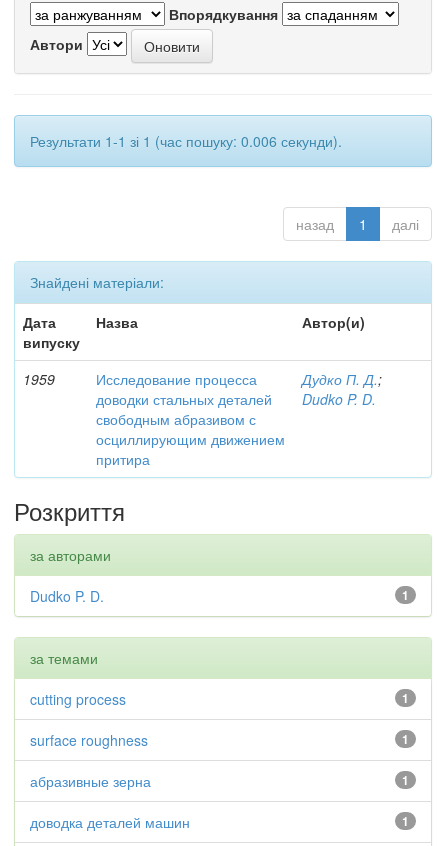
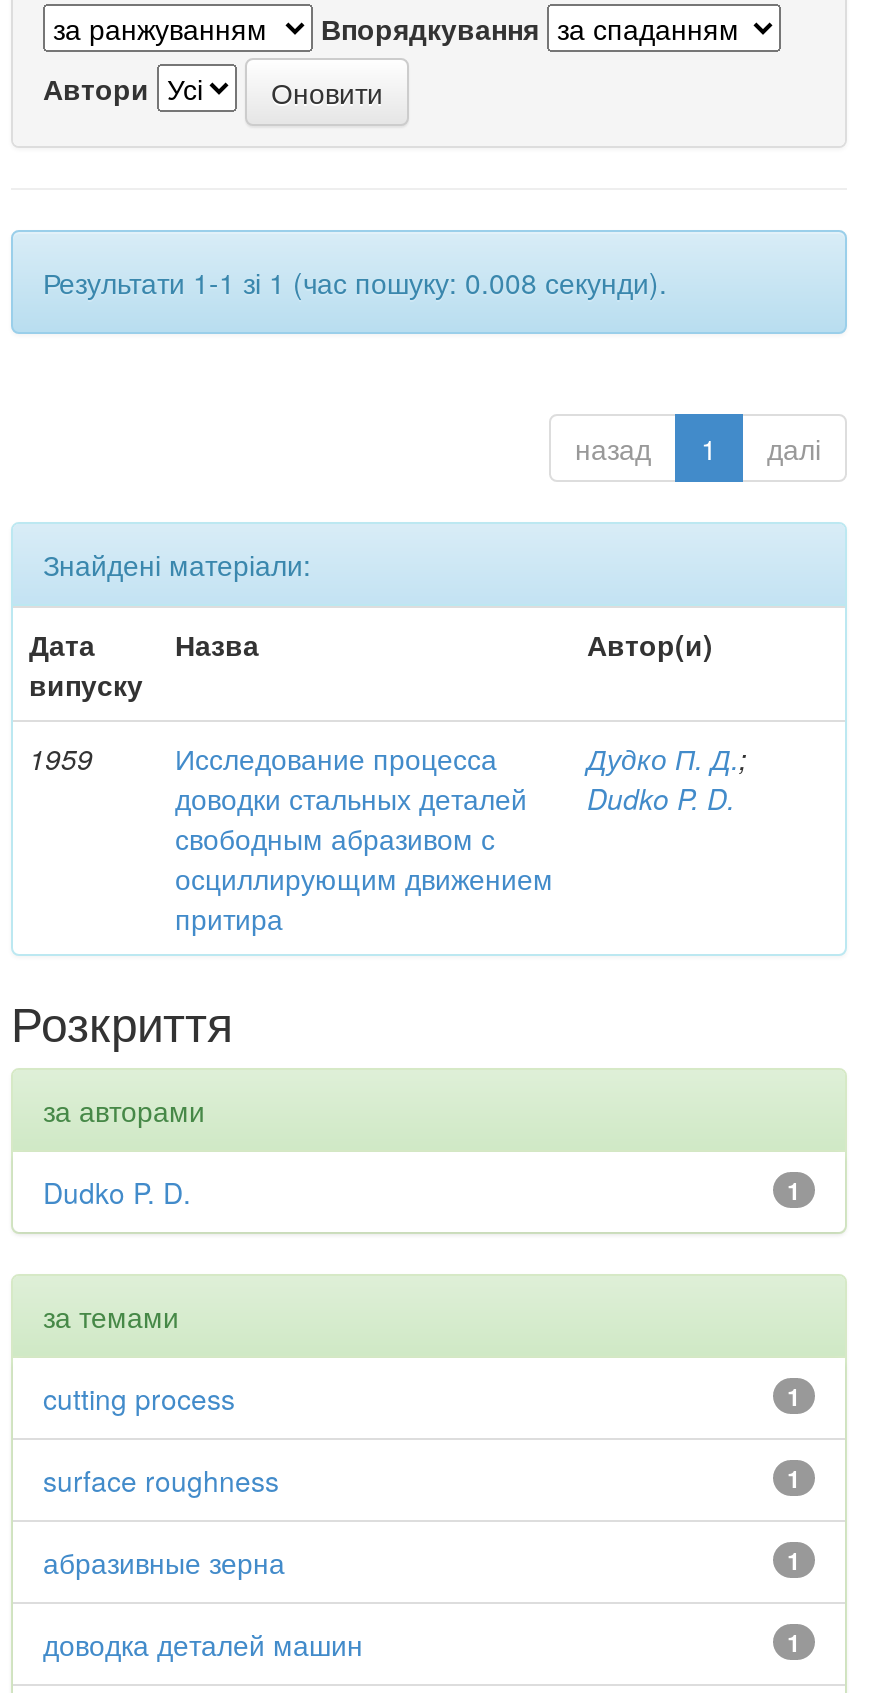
- Результати 1-1 зі 1 (час пошуку: 0.006 секунди).
+ Результати 1-1 зі 1 (час пошуку: 0.008 секунди).
